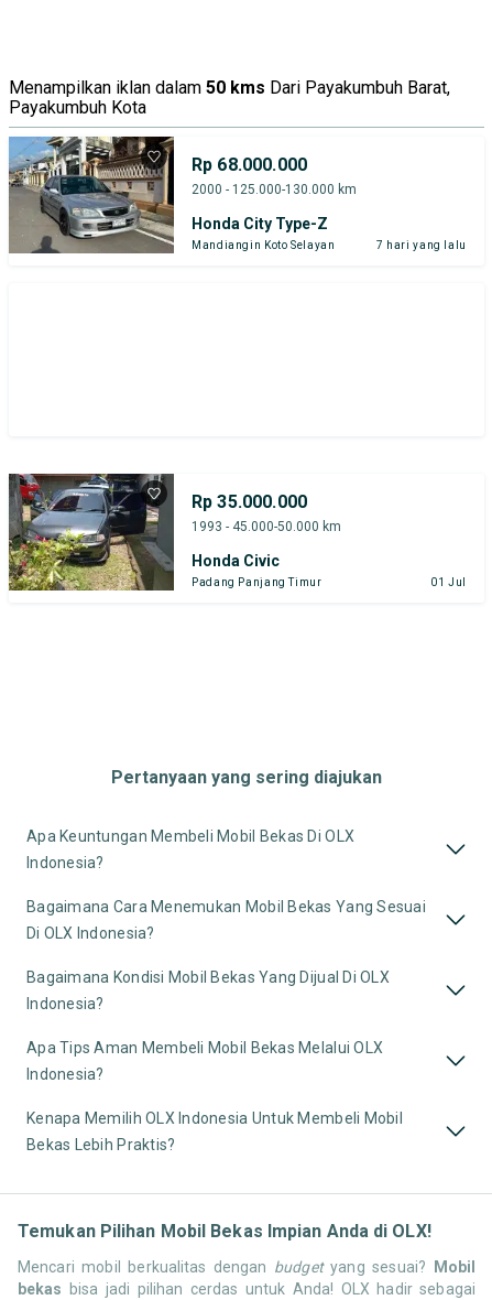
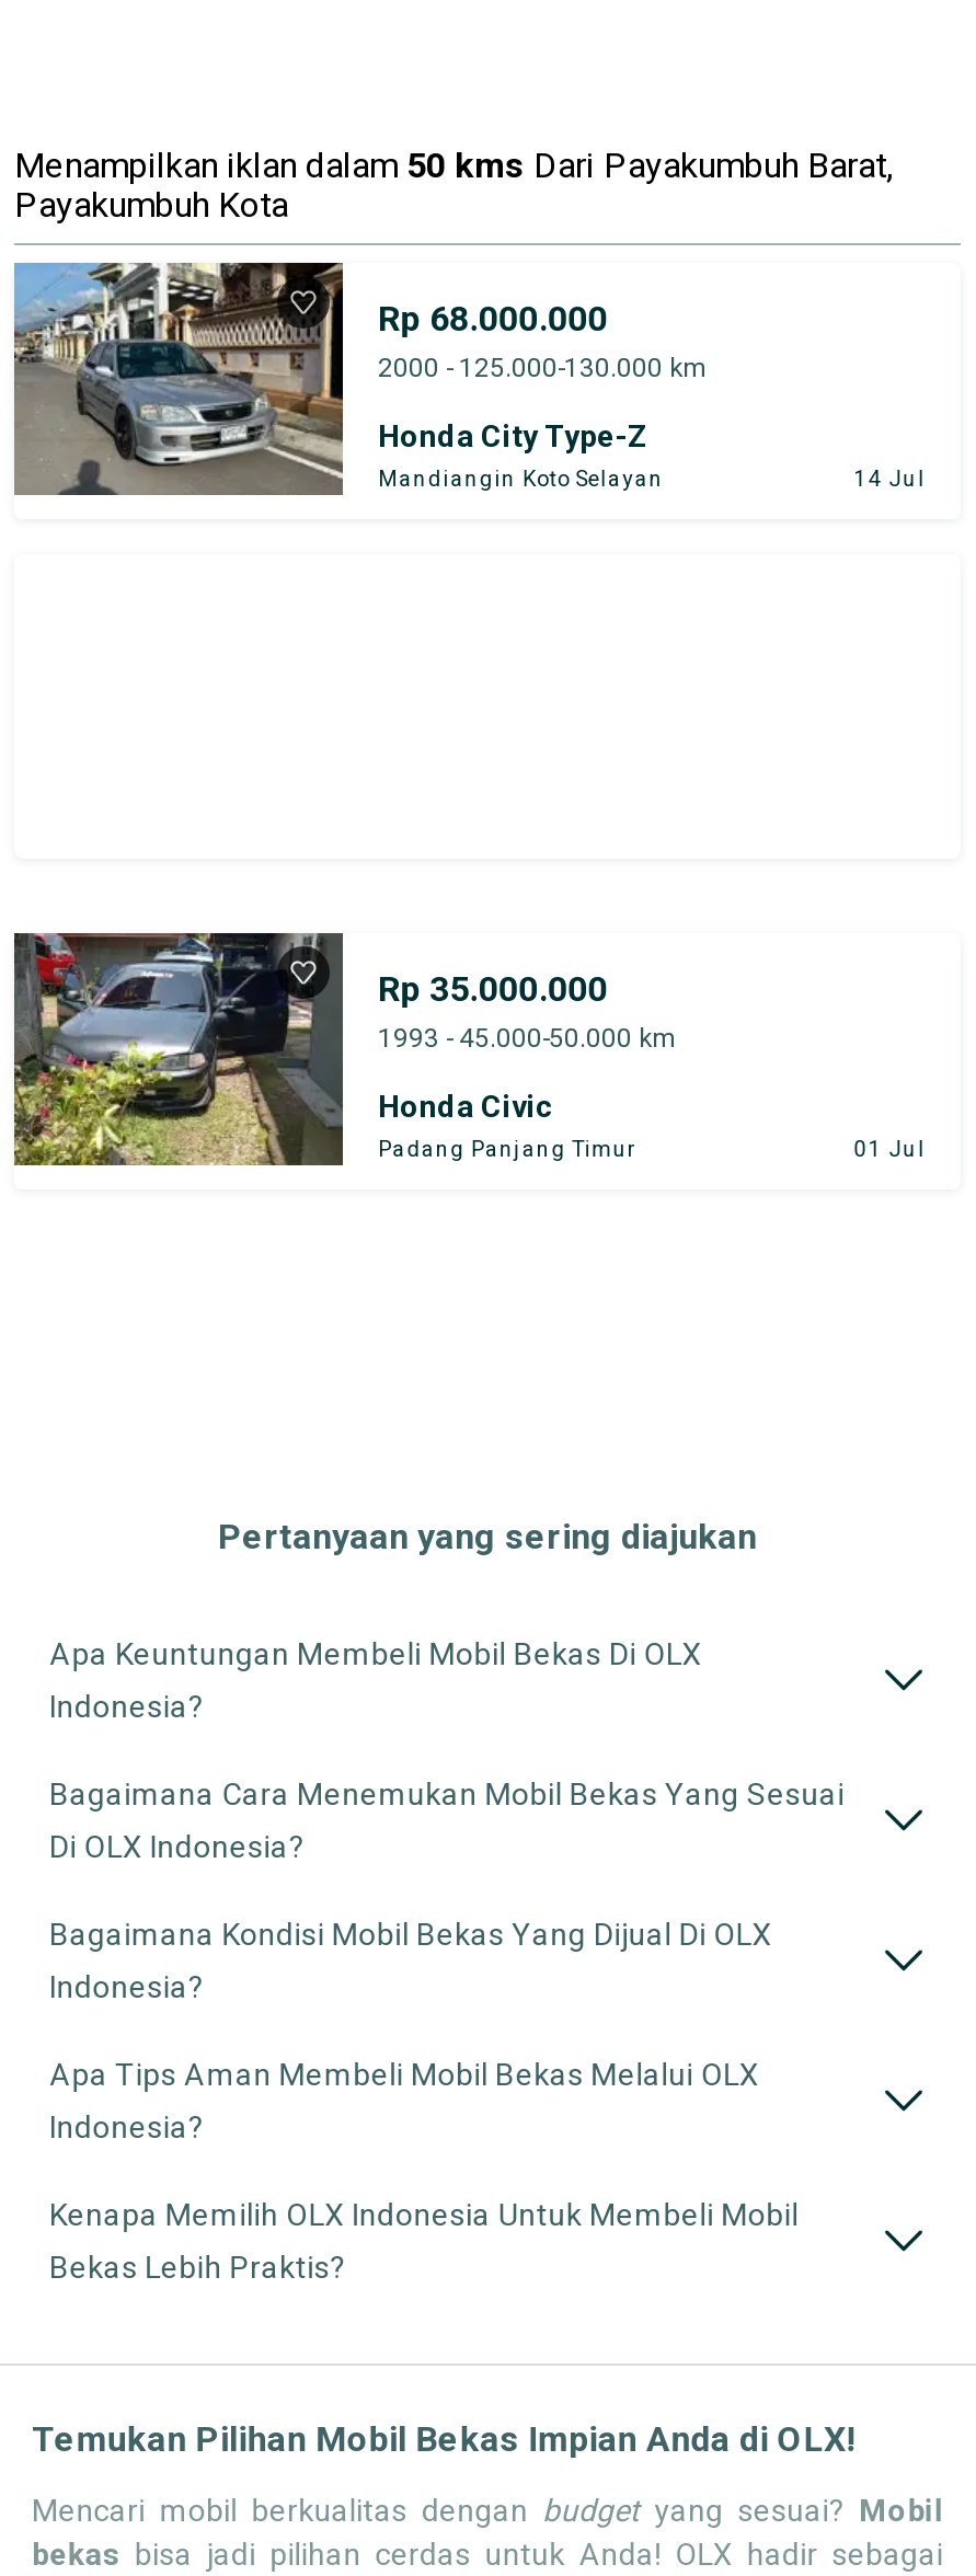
- 7 hari yang lalu
+ 14 Jul
